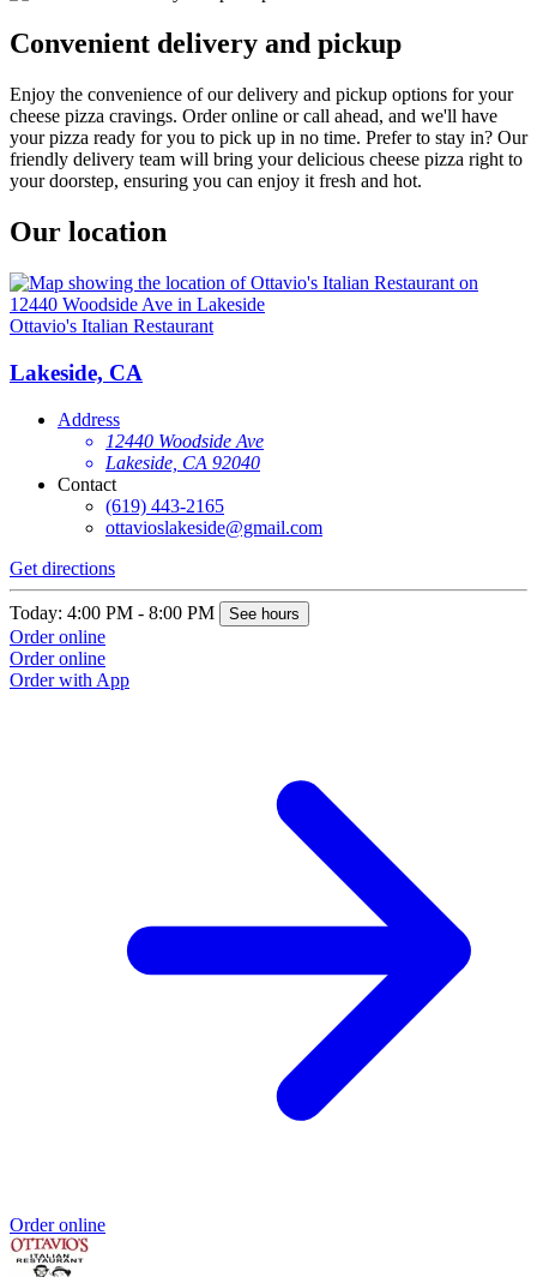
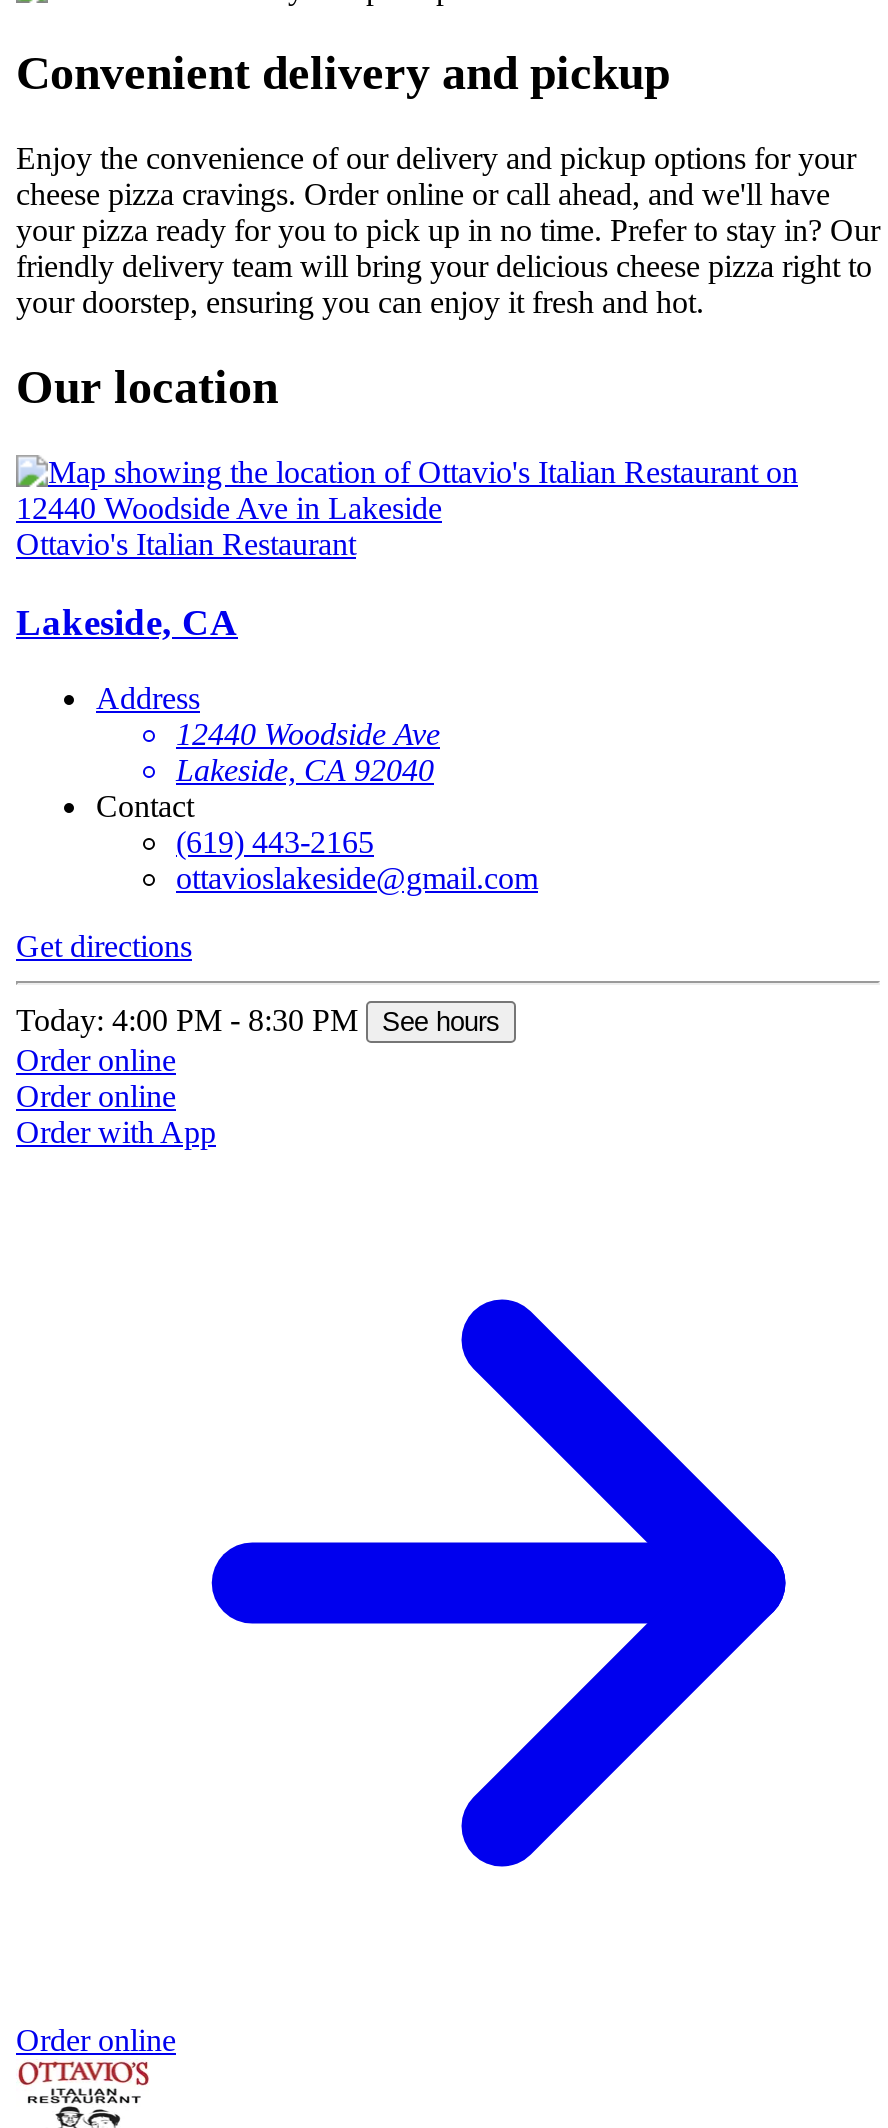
- Today: 4:00 PM - 8:00 PM See hours
+ Today: 4:00 PM - 8:30 PM See hours
